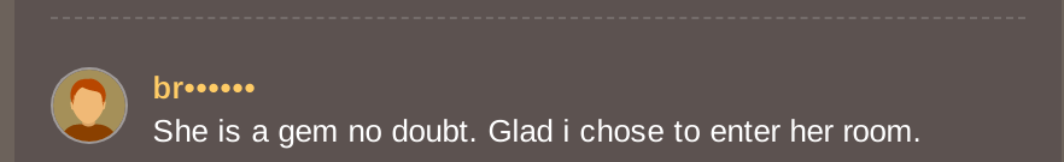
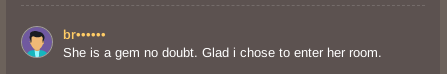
- [image]
+ [image]
